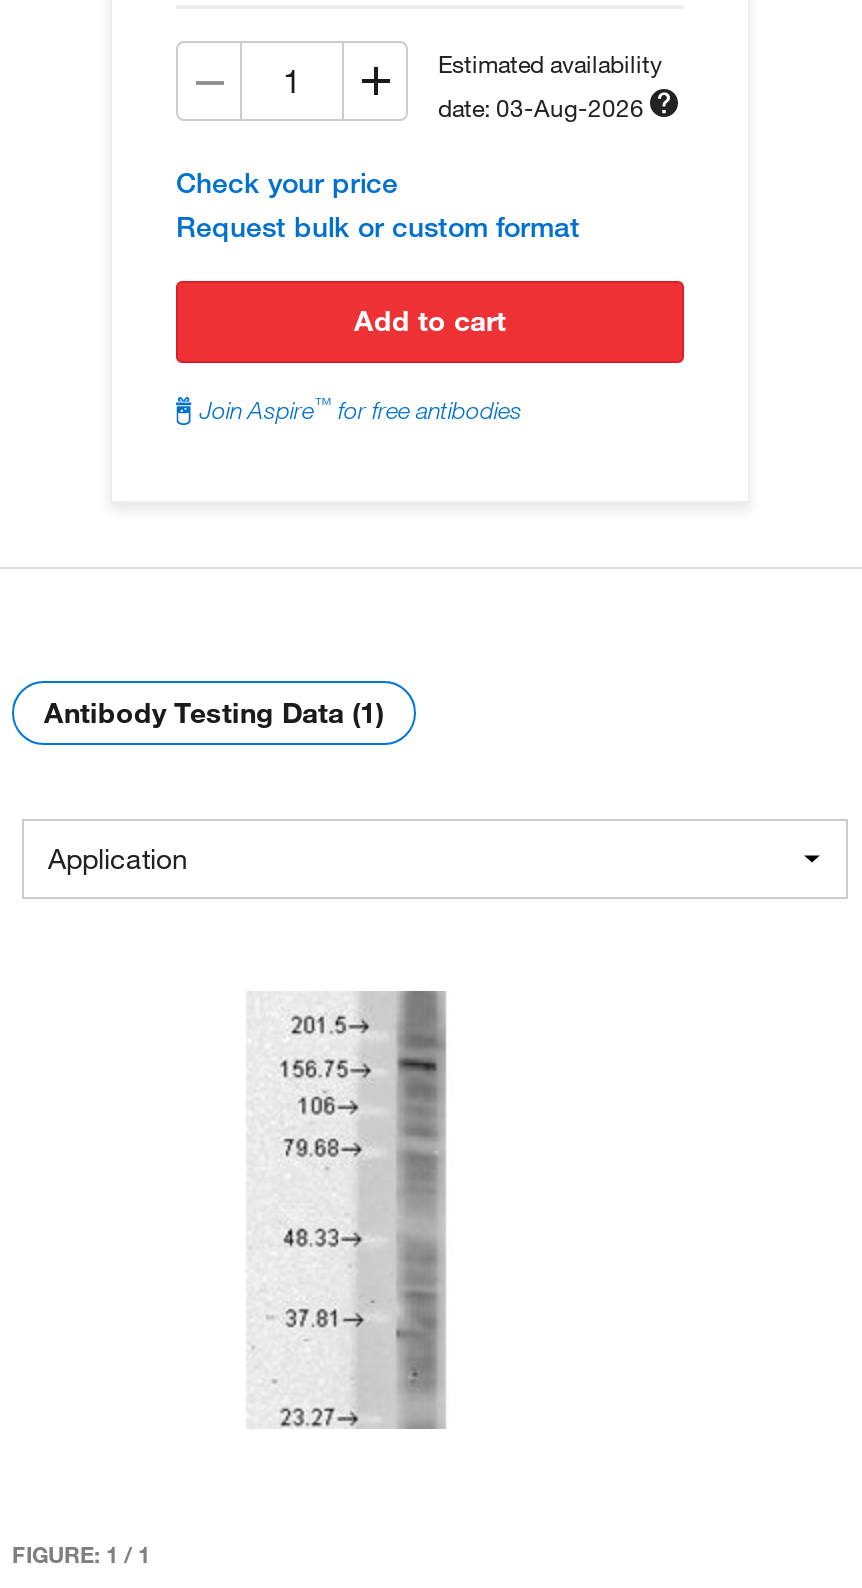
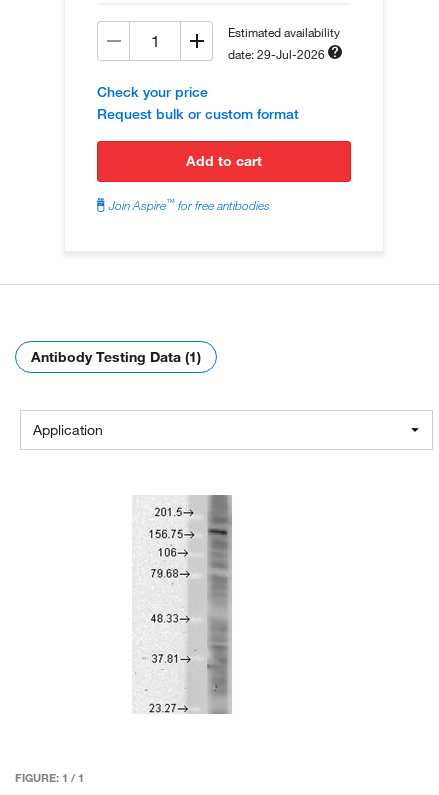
- date: 03-Aug-2026
+ date: 29-Jul-2026
